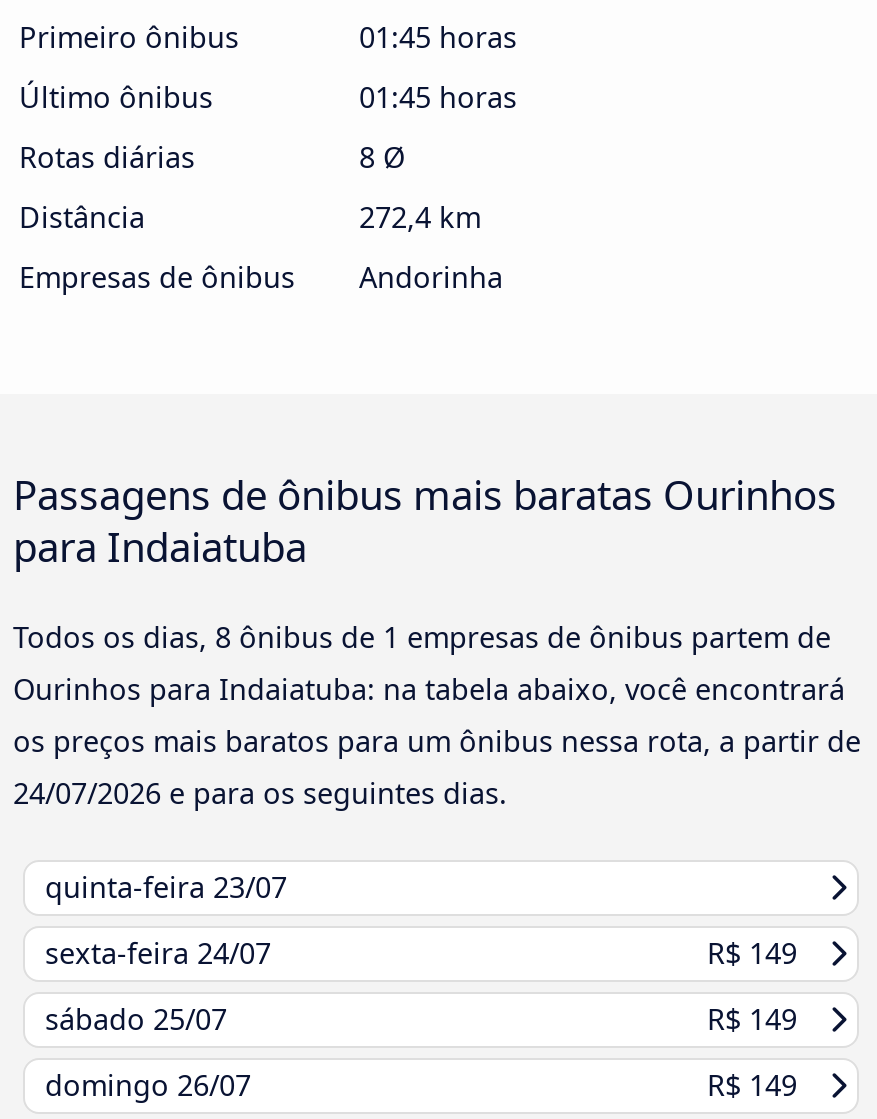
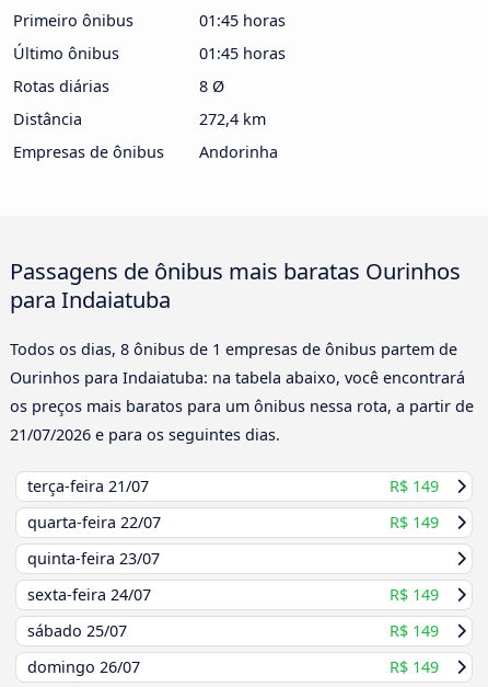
- 24/07/2026 e para os seguintes dias.
+ 21/07/2026 e para os seguintes dias.
+ terça-feira 21/07
+ R$ 149
+ quarta-feira 22/07
+ R$ 149
